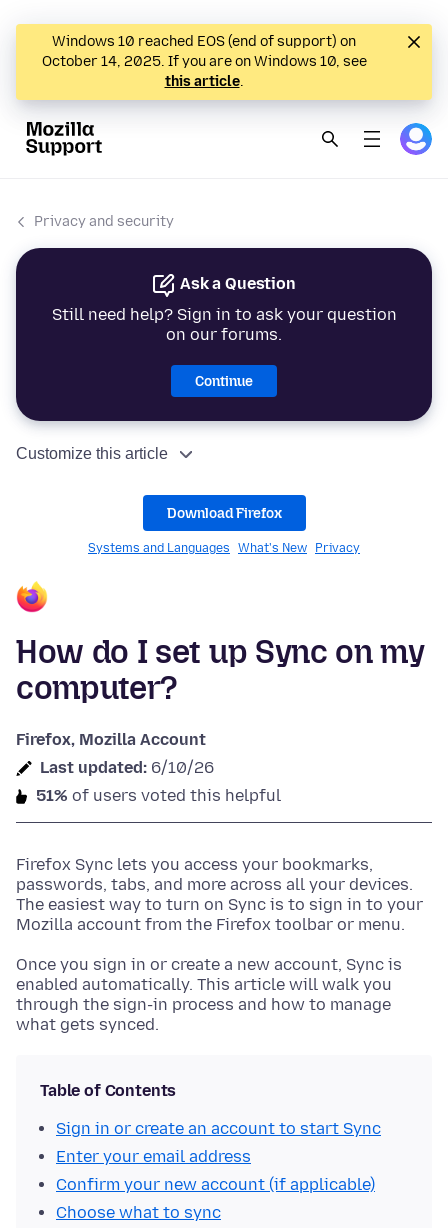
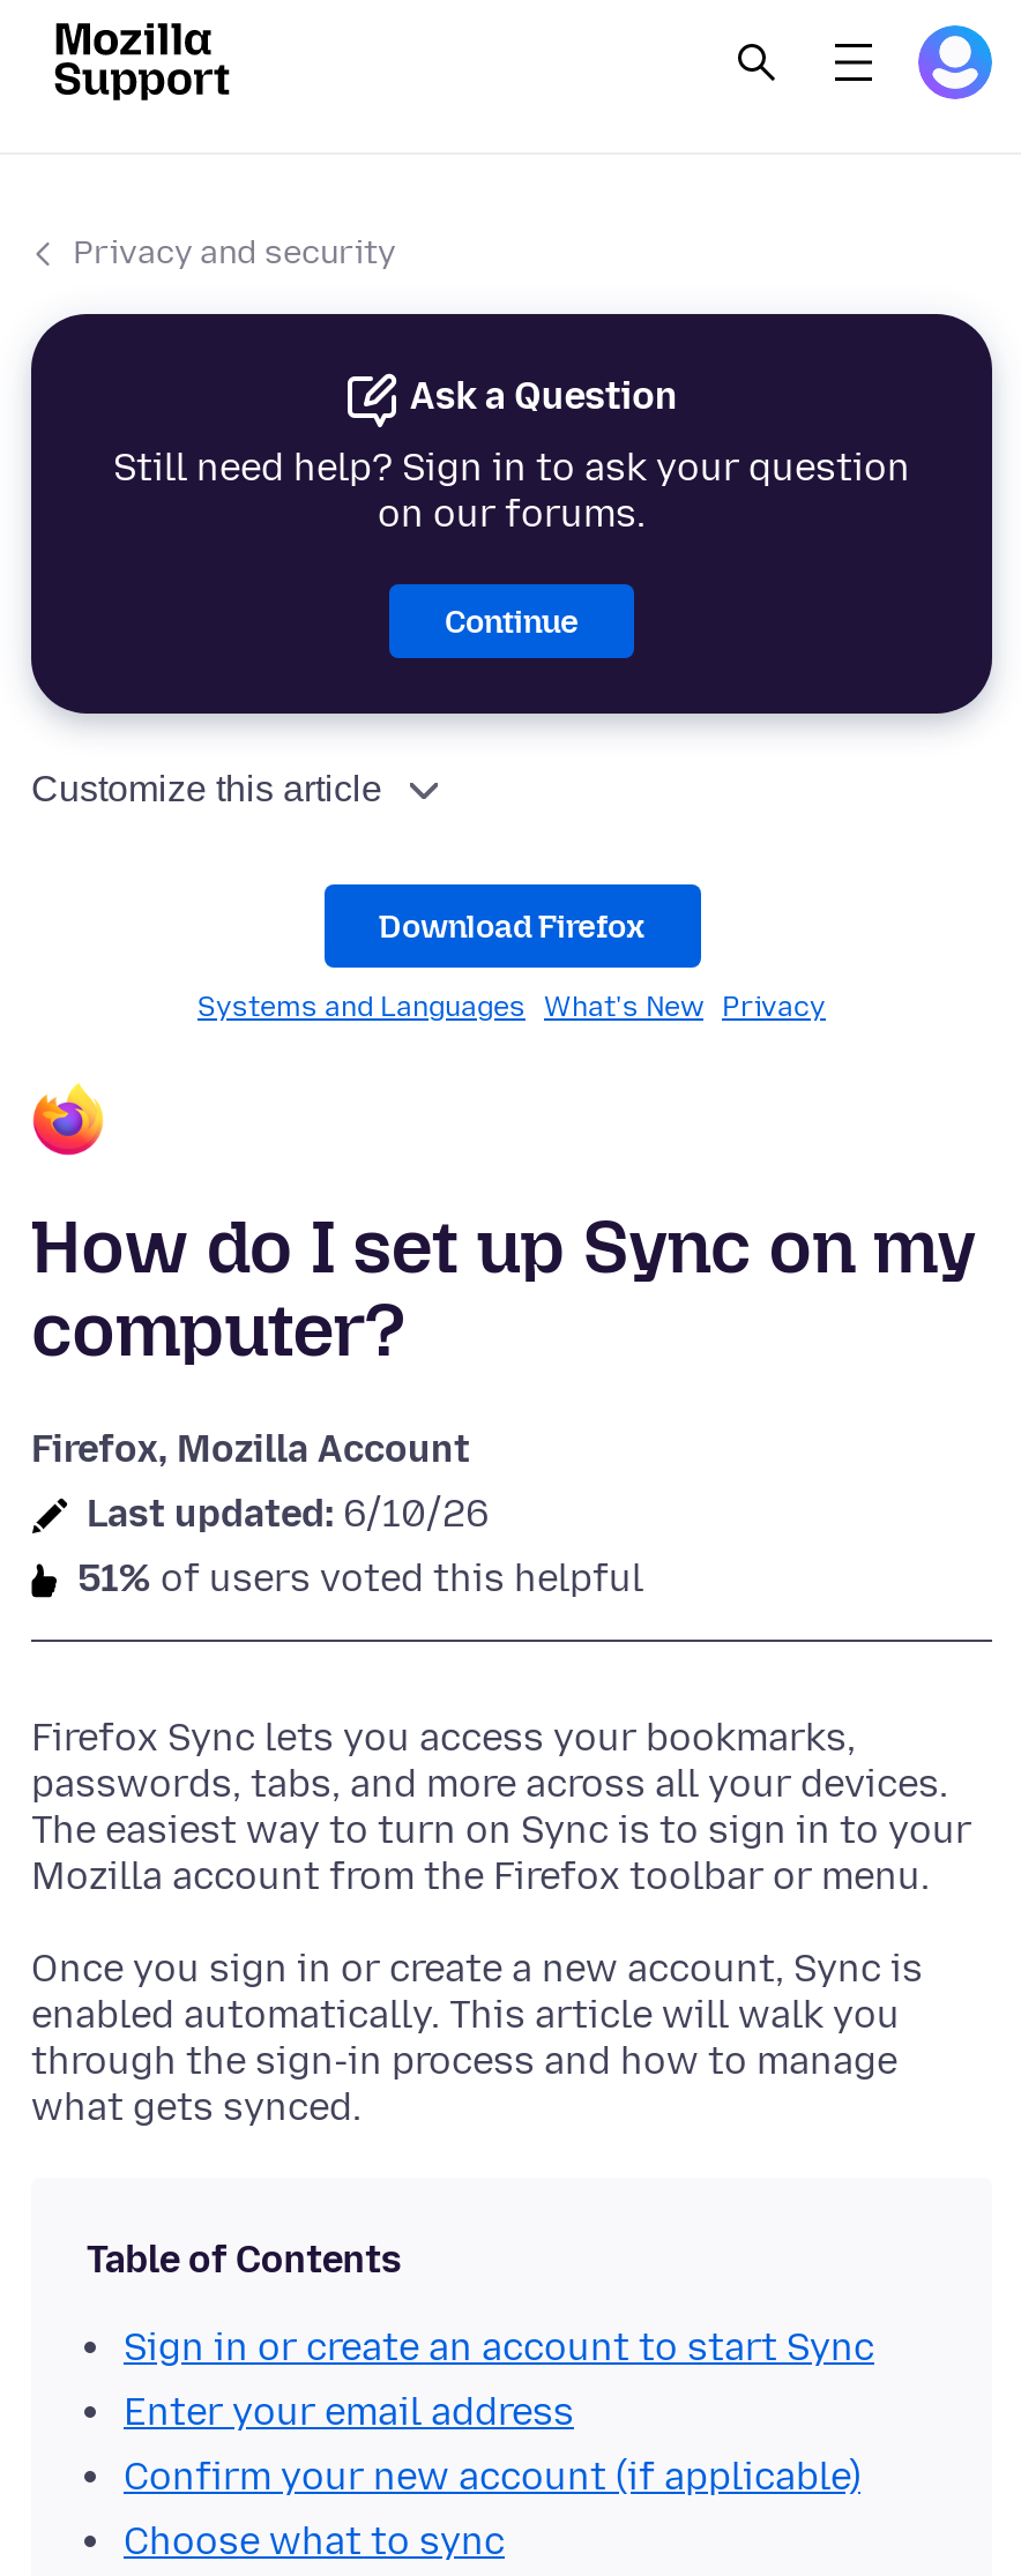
- [image]
- Windows 10 reached EOS (end of support) on
- October 14, 2025. If you are on Windows 10, see
- this article.
